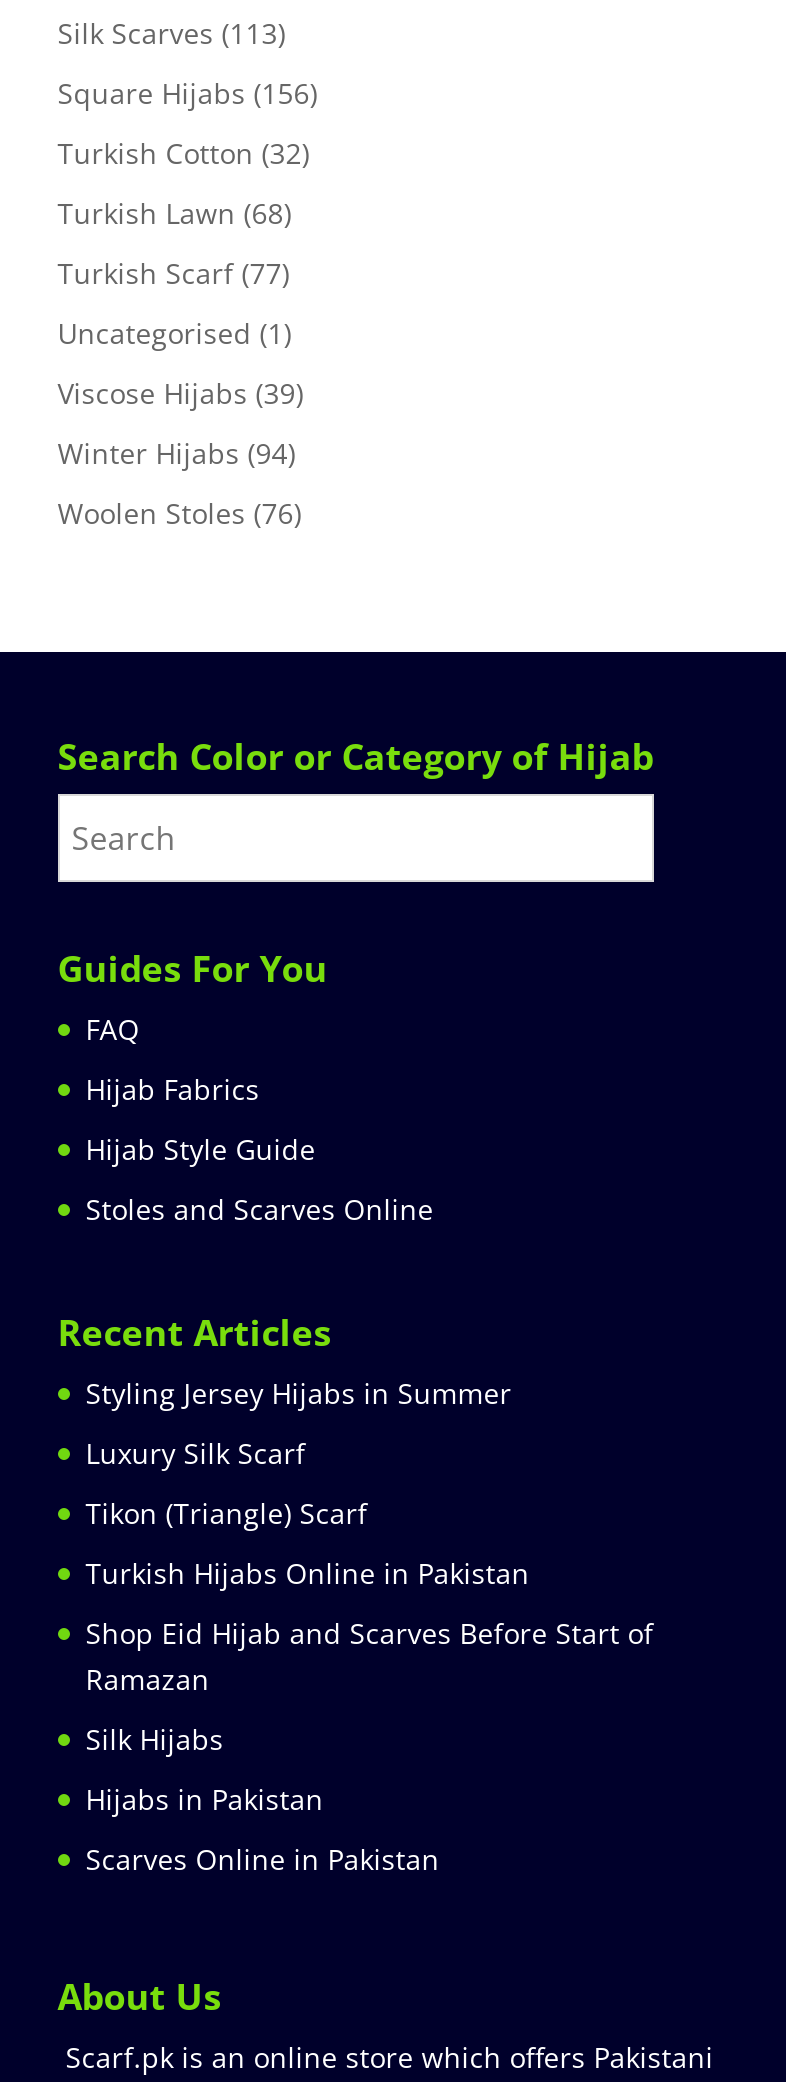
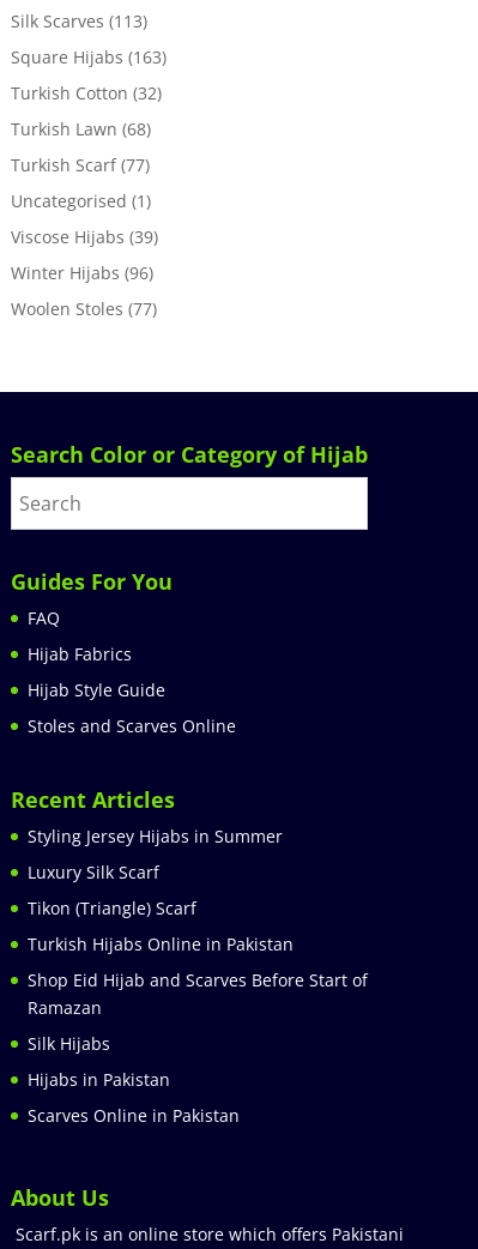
- Square Hijabs (156)
+ Square Hijabs (163)

- Winter Hijabs (94)
+ Winter Hijabs (96)

- Woolen Stoles (76)
+ Woolen Stoles (77)
